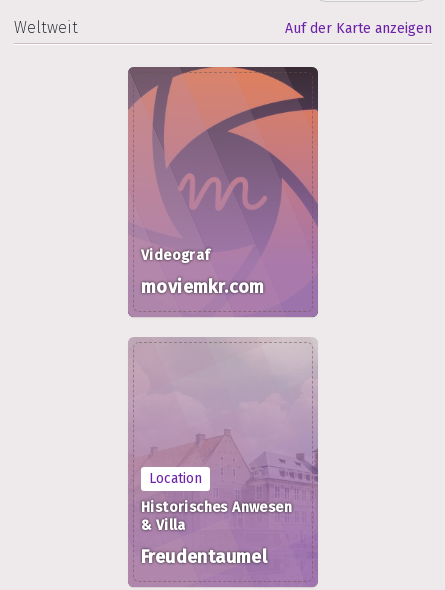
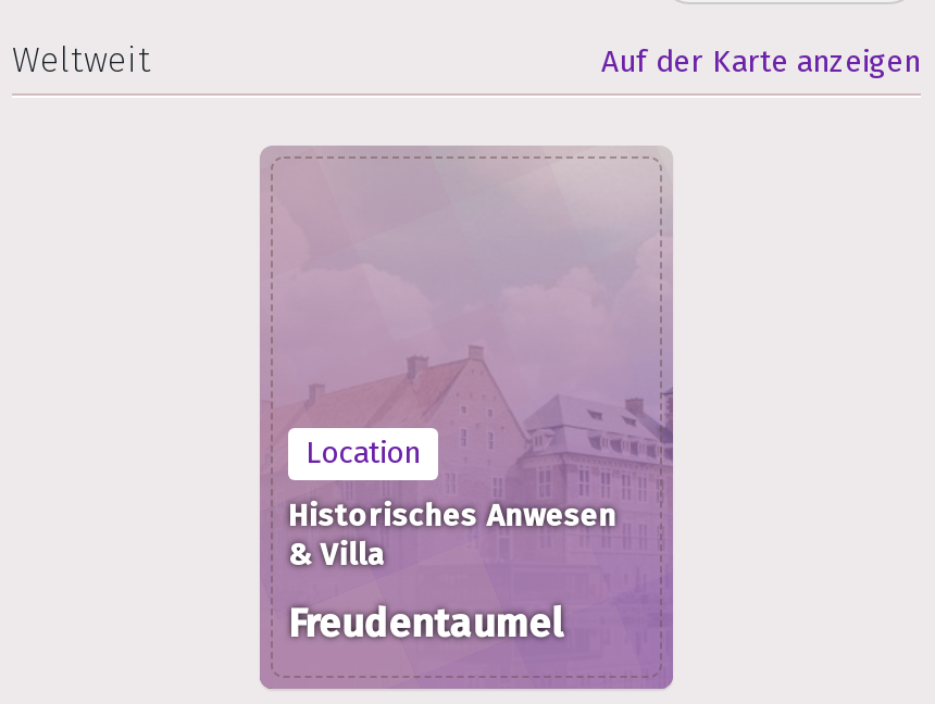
- [image]
- Videograf
- moviemkr.com
